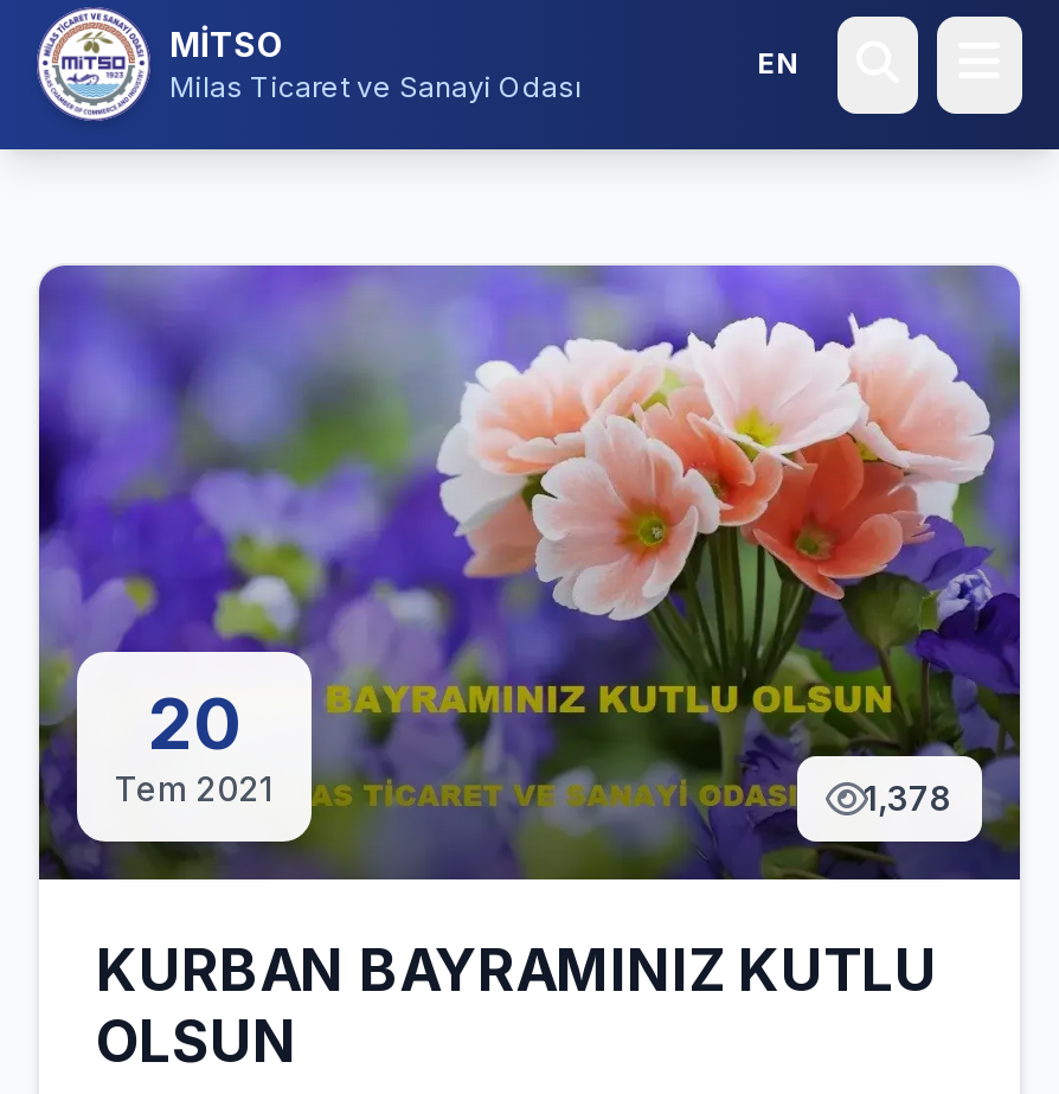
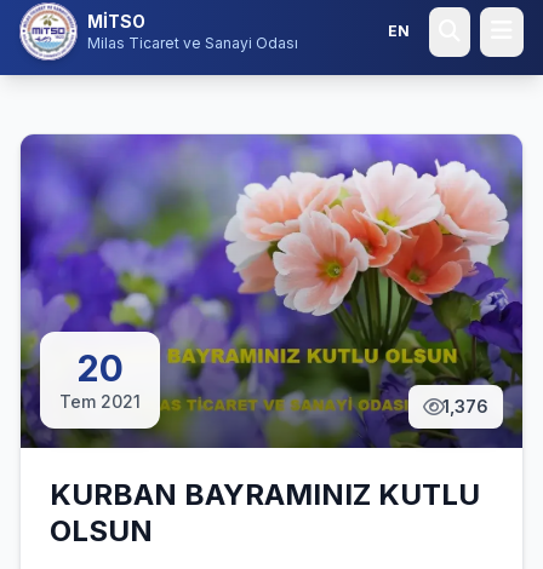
- 1,378
+ 1,376
